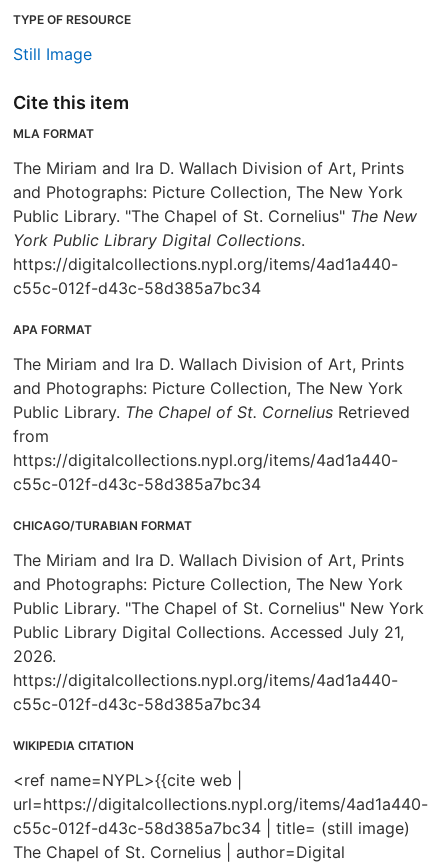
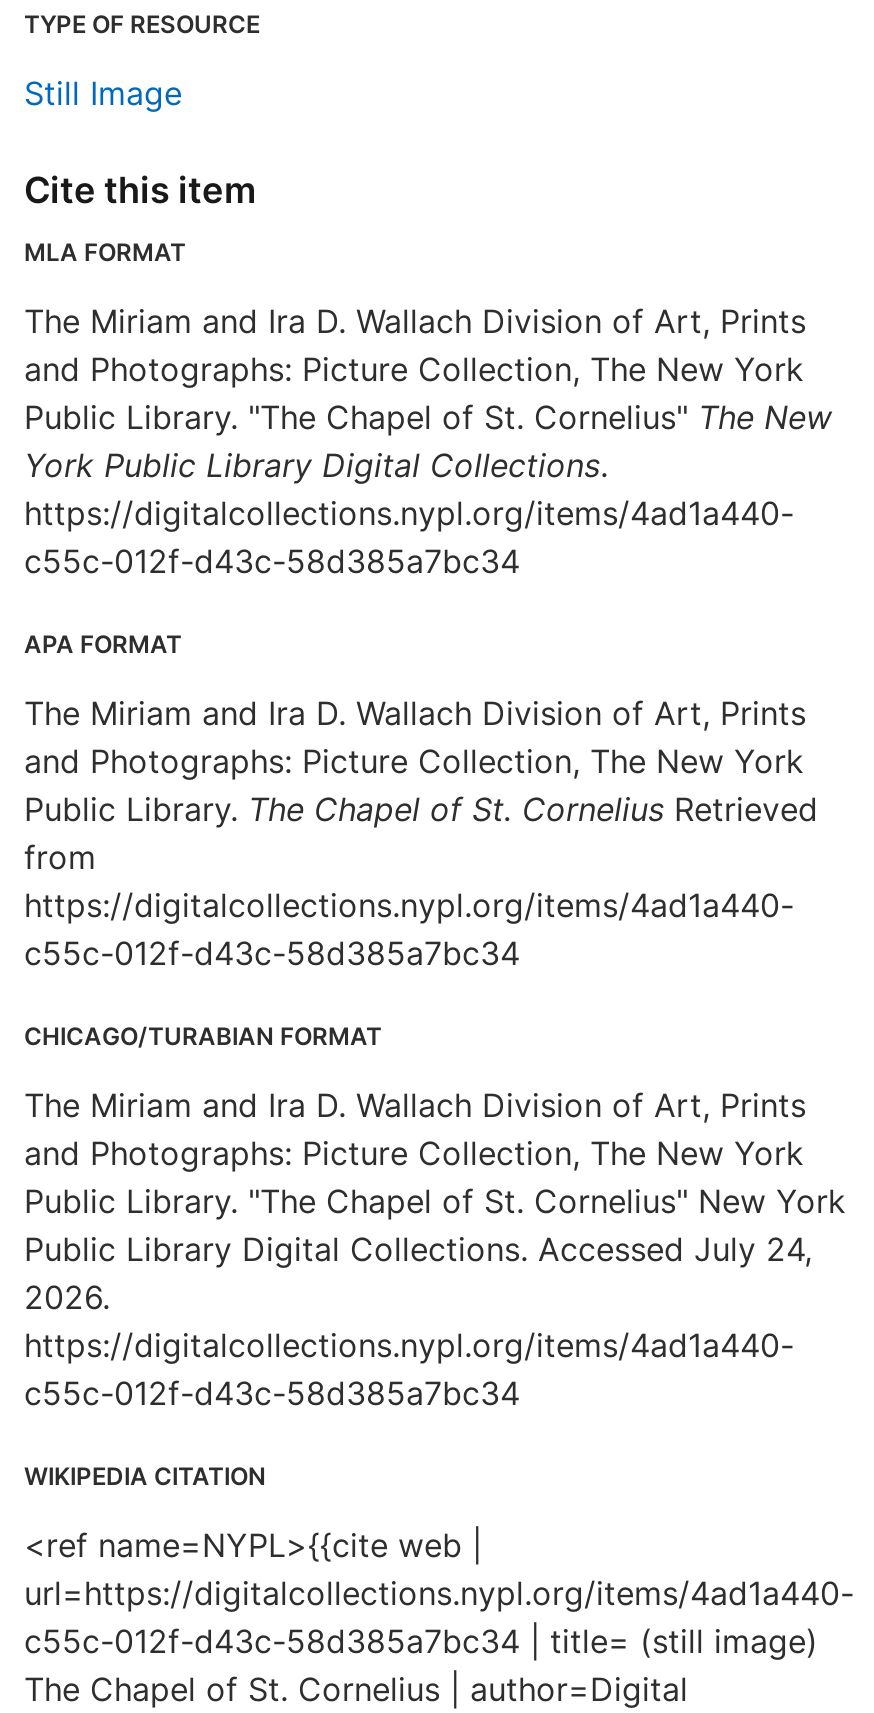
- Public Library Digital Collections. Accessed July 21,
+ Public Library Digital Collections. Accessed July 24,
